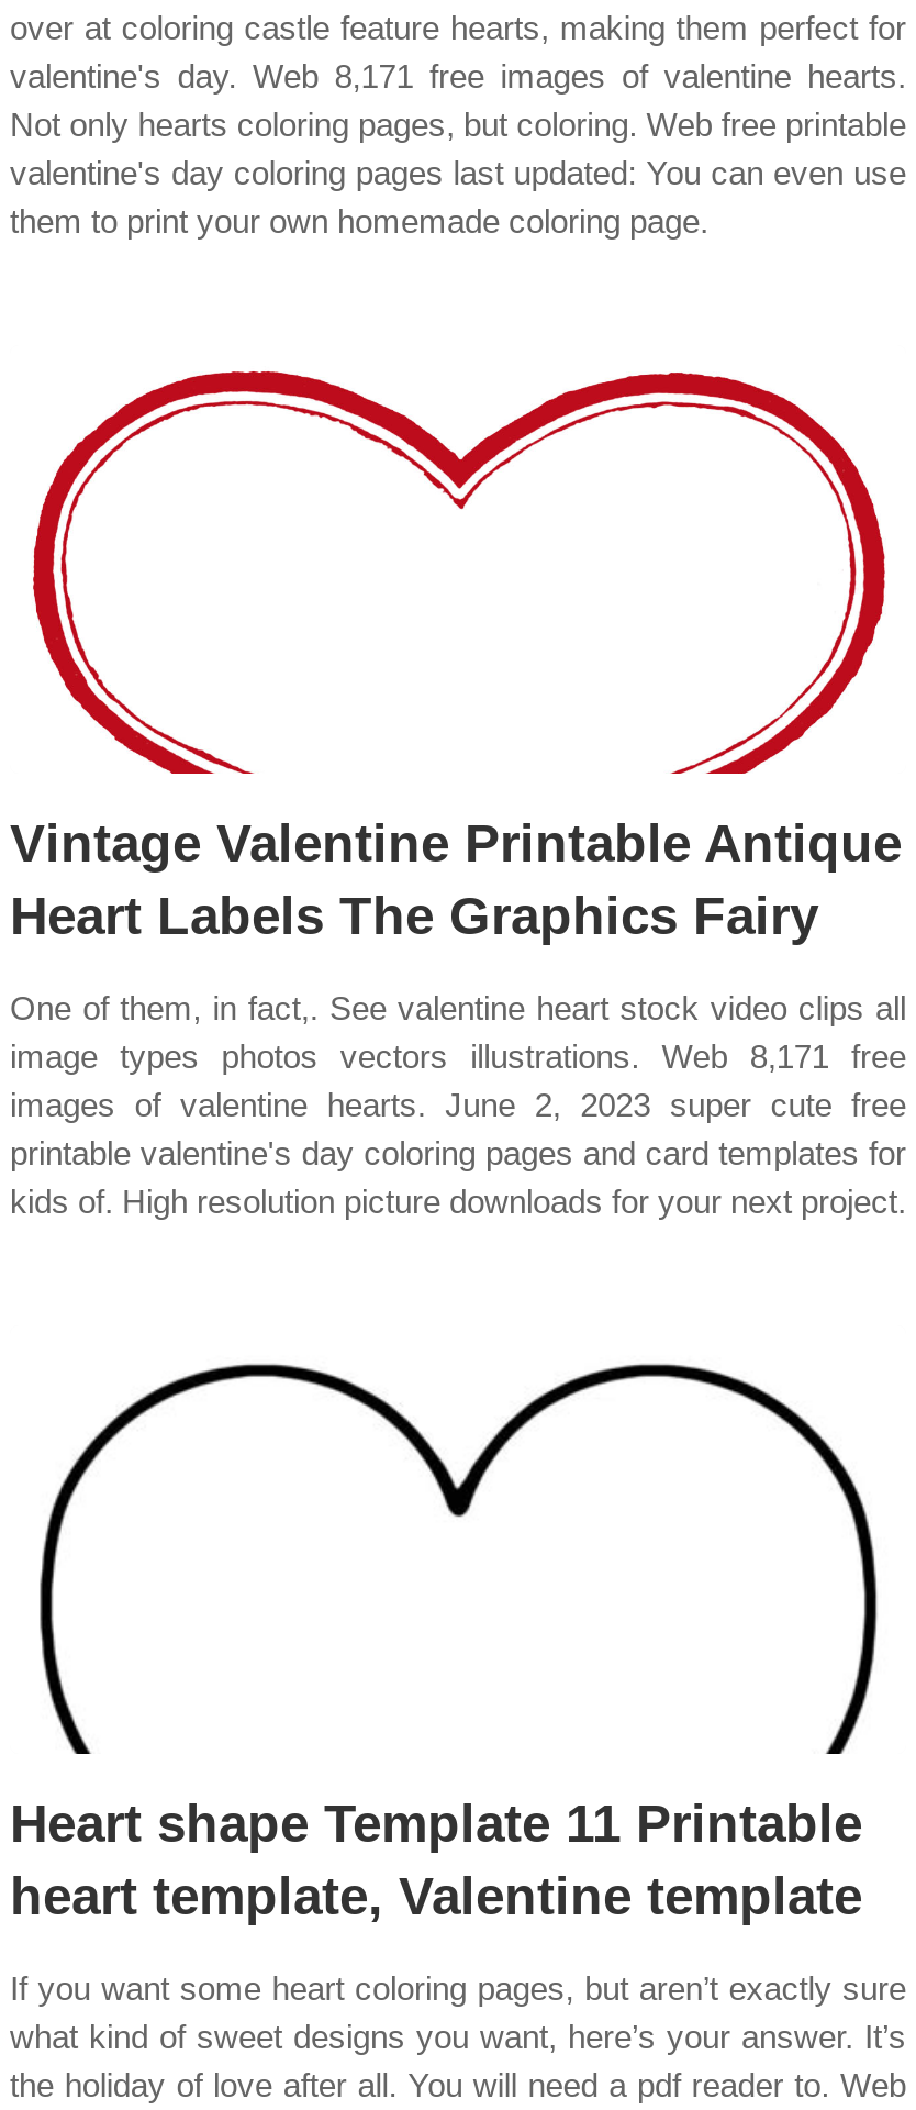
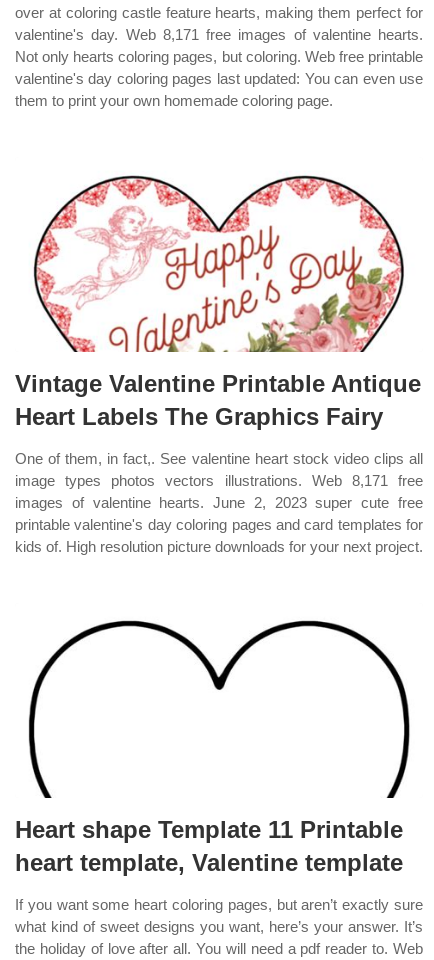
- [image]
+ [image]
